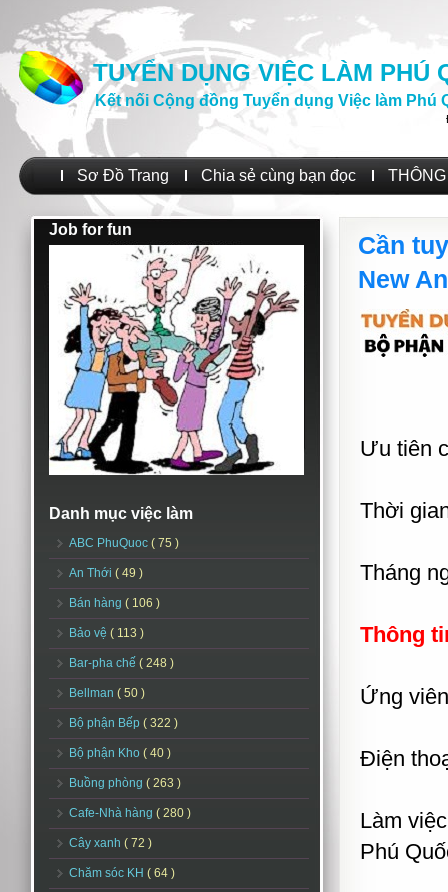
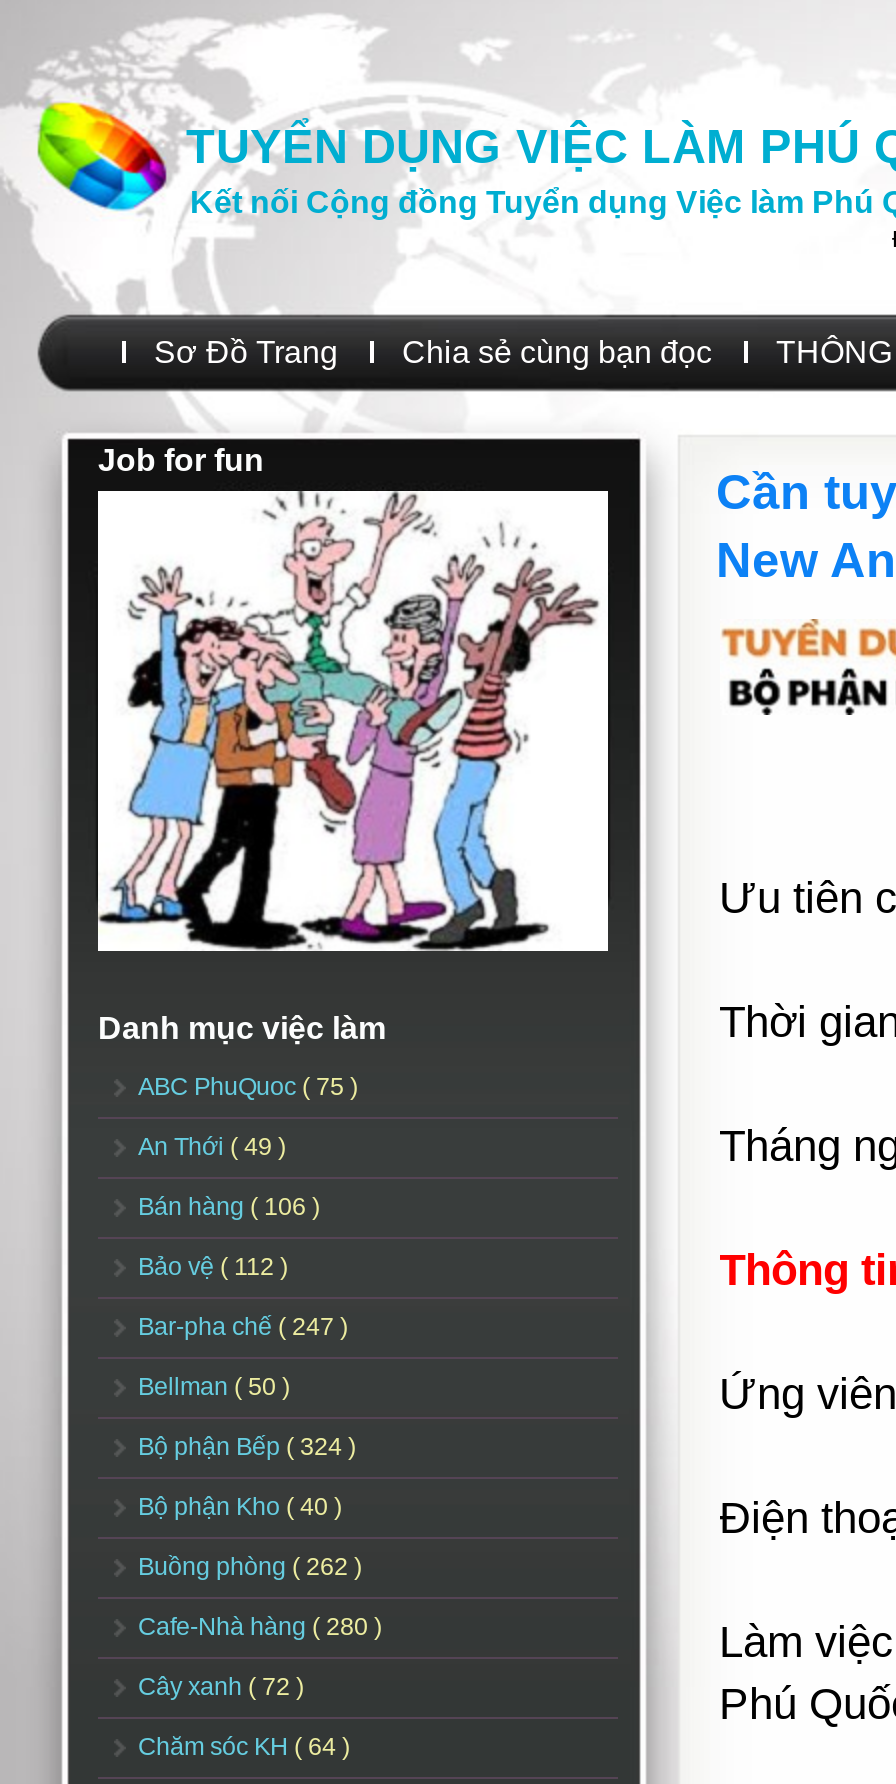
- Bảo vệ ( 113 )
+ Bảo vệ ( 112 )

- Bar-pha chế ( 248 )
+ Bar-pha chế ( 247 )

- Bộ phận Bếp ( 322 )
+ Bộ phận Bếp ( 324 )

- Buồng phòng ( 263 )
+ Buồng phòng ( 262 )
